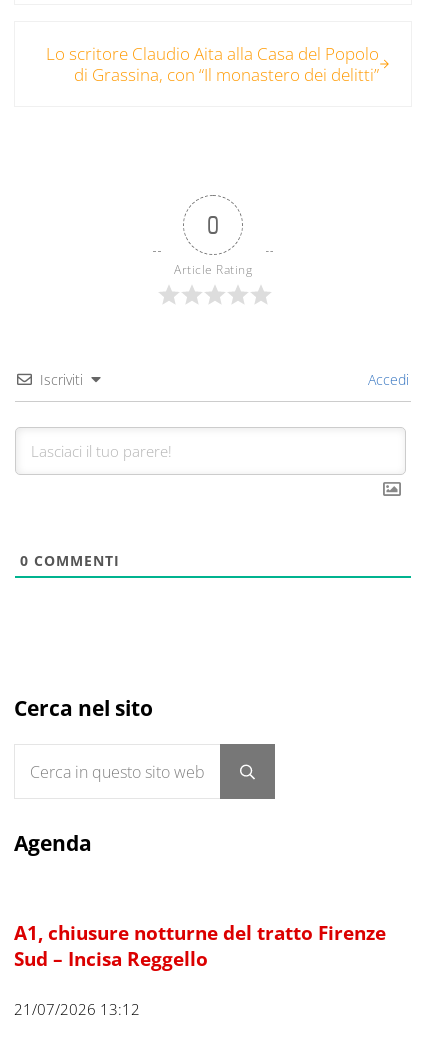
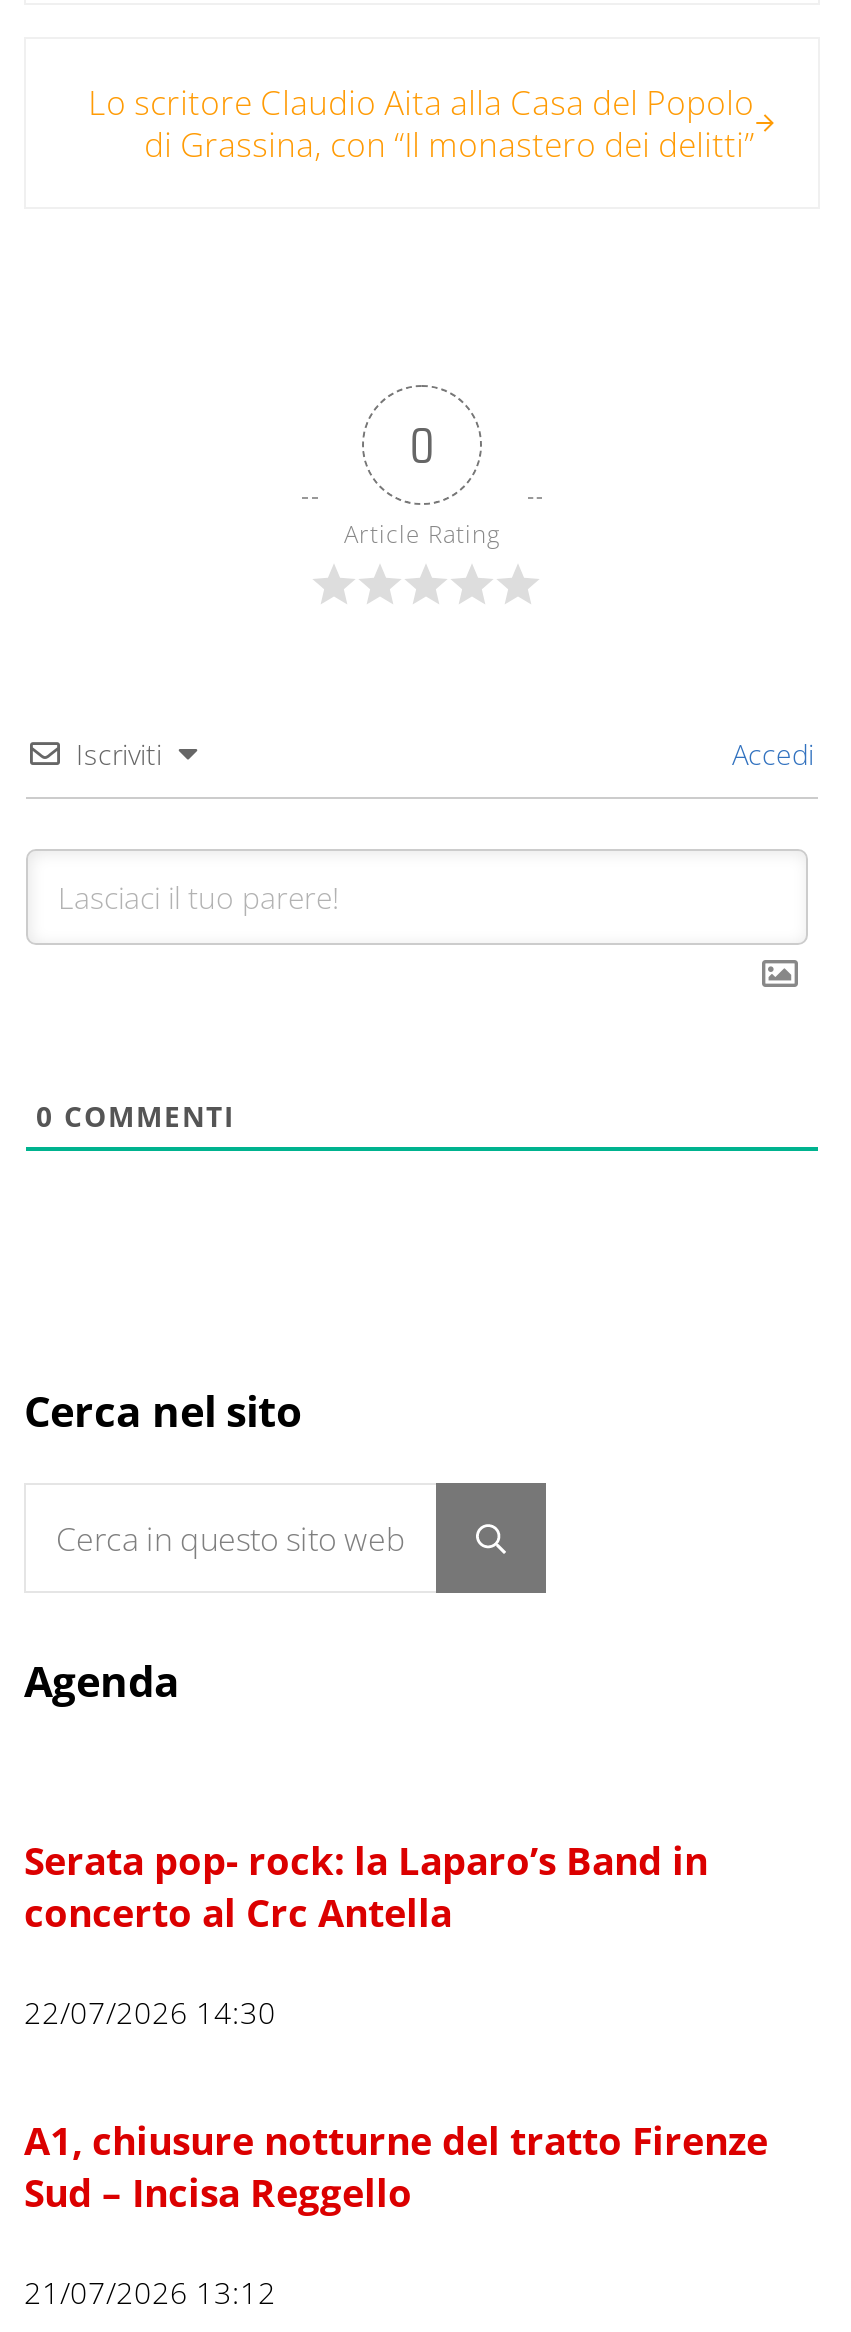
+ Serata pop- rock: la Laparo’s Band in
+ concerto al Crc Antella
+ 22/07/2026 14:30
